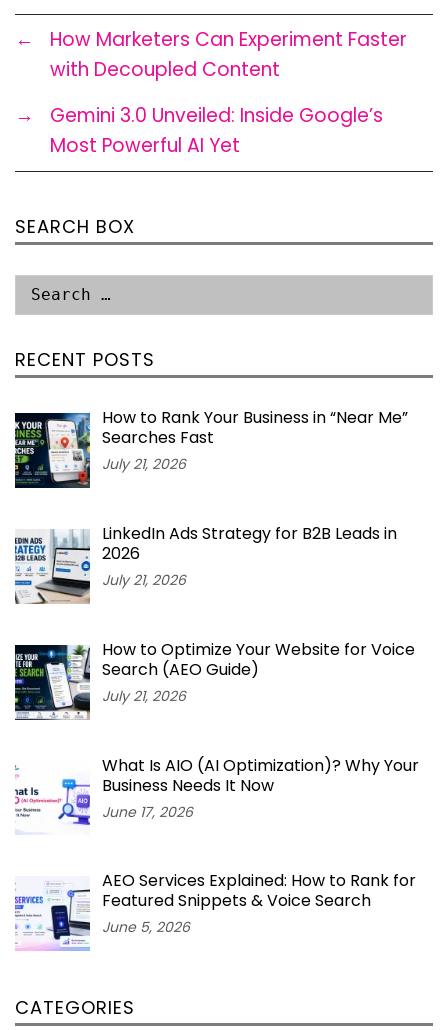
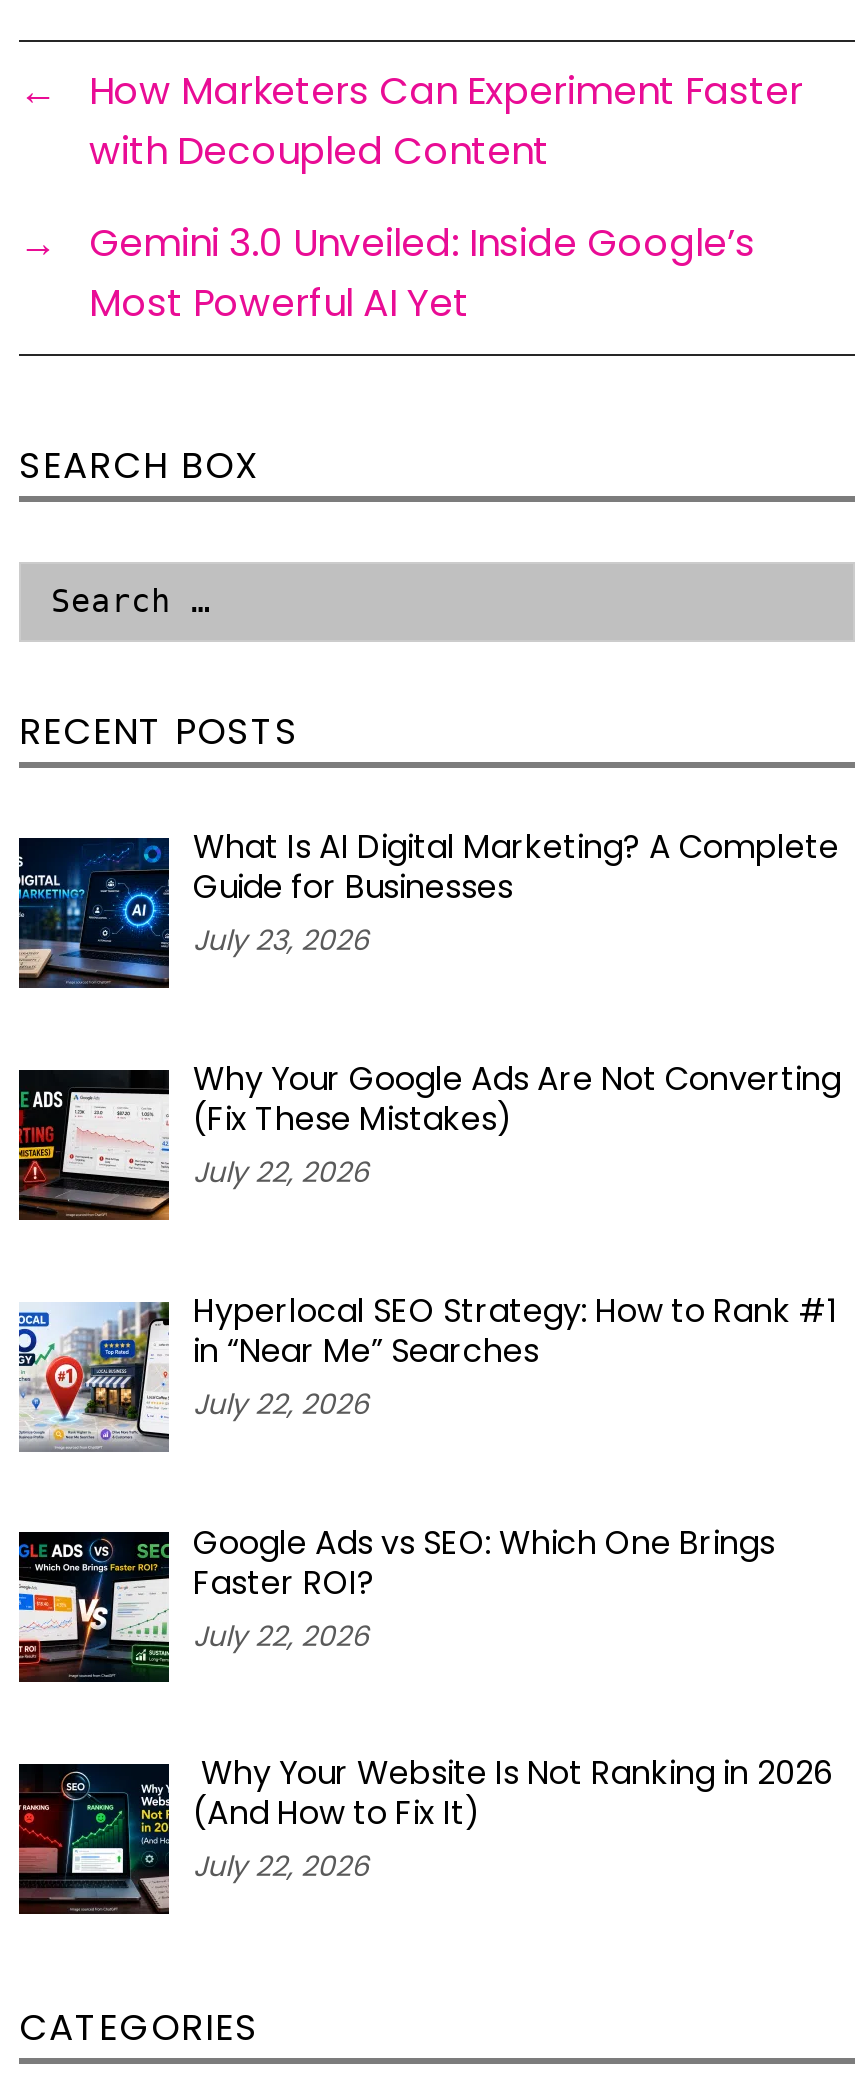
- [image]
- How to Rank Your Business in “Near Me”
- Searches Fast
- July 21, 2026
+ [image]
+ What Is AI Digital Marketing? A Complete
+ Guide for Businesses
+ July 23, 2026

- [image]
- LinkedIn Ads Strategy for B2B Leads in
- 2026
- July 21, 2026
+ [image]
+ Why Your Google Ads Are Not Converting
+ (Fix These Mistakes)
+ July 22, 2026

- [image]
- How to Optimize Your Website for Voice
- Search (AEO Guide)
- July 21, 2026
+ [image]
+ Hyperlocal SEO Strategy: How to Rank #1
+ in “Near Me” Searches
+ July 22, 2026

- [image]
- What Is AIO (AI Optimization)? Why Your
- Business Needs It Now
- June 17, 2026
+ [image]
+ Google Ads vs SEO: Which One Brings
+ Faster ROI?
+ July 22, 2026

- [image]
- AEO Services Explained: How to Rank for
- Featured Snippets & Voice Search
- June 5, 2026
+ [image]
+ Why Your Website Is Not Ranking in 2026
+ (And How to Fix It)
+ July 22, 2026
